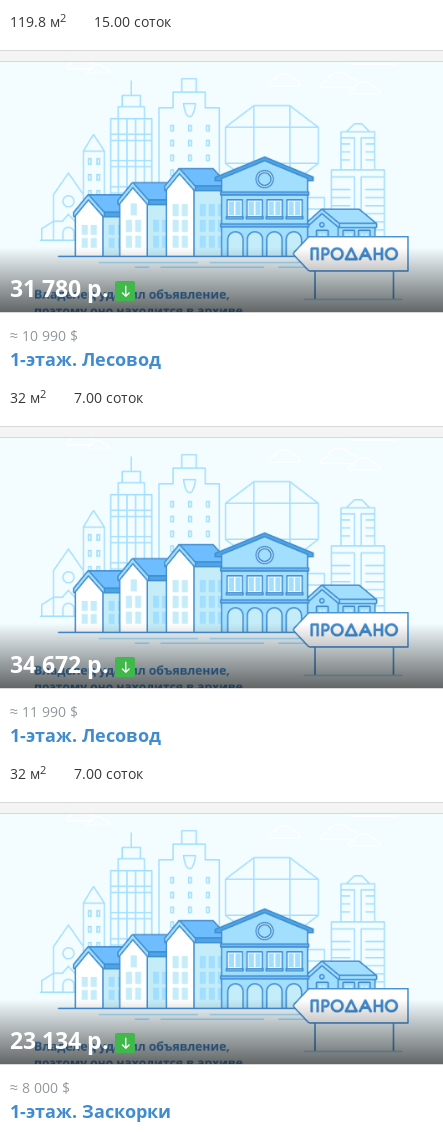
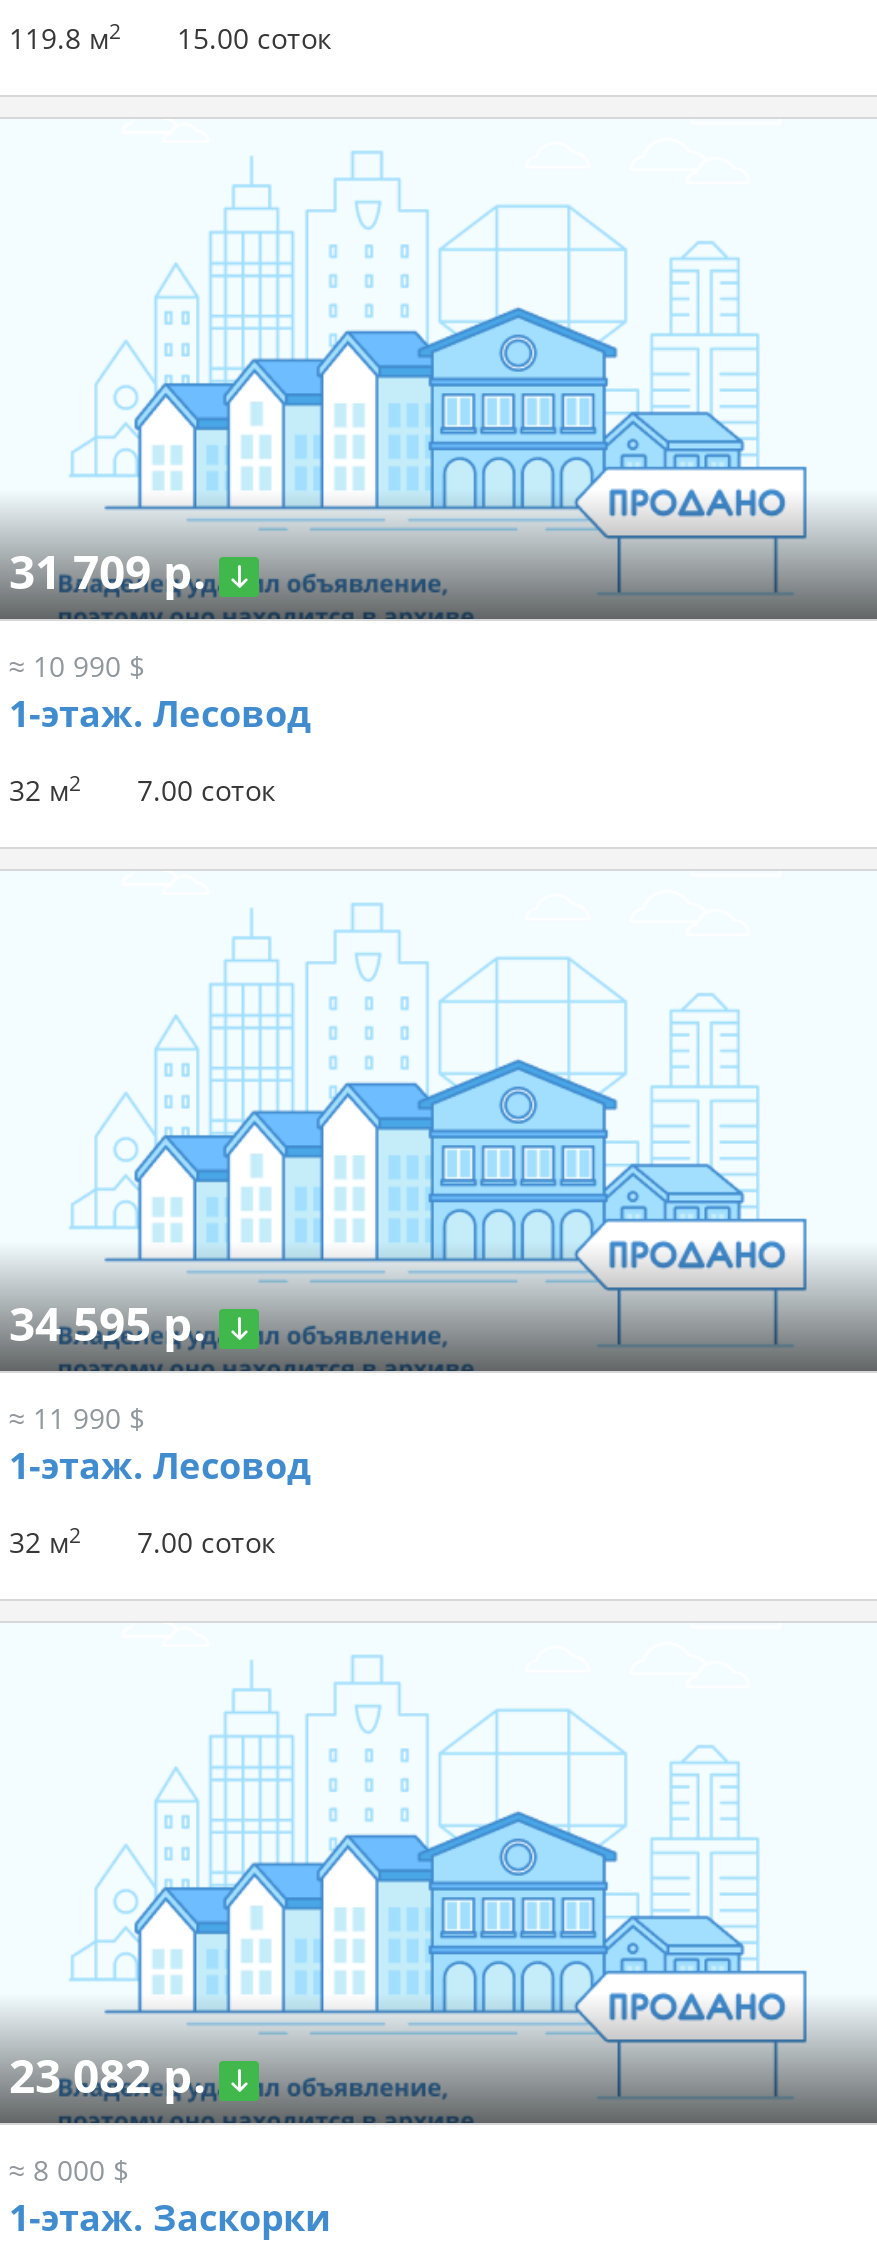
- 31 780 р.
+ 31 709 р.

- 34 672 р.
+ 34 595 р.

- 23 134 р.
+ 23 082 р.
